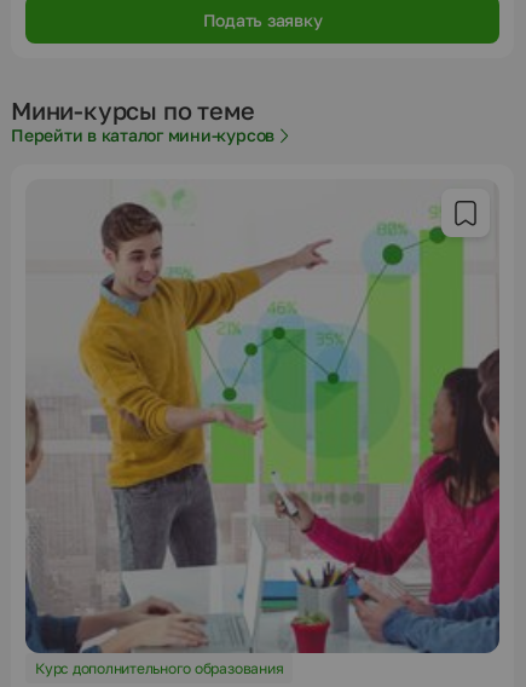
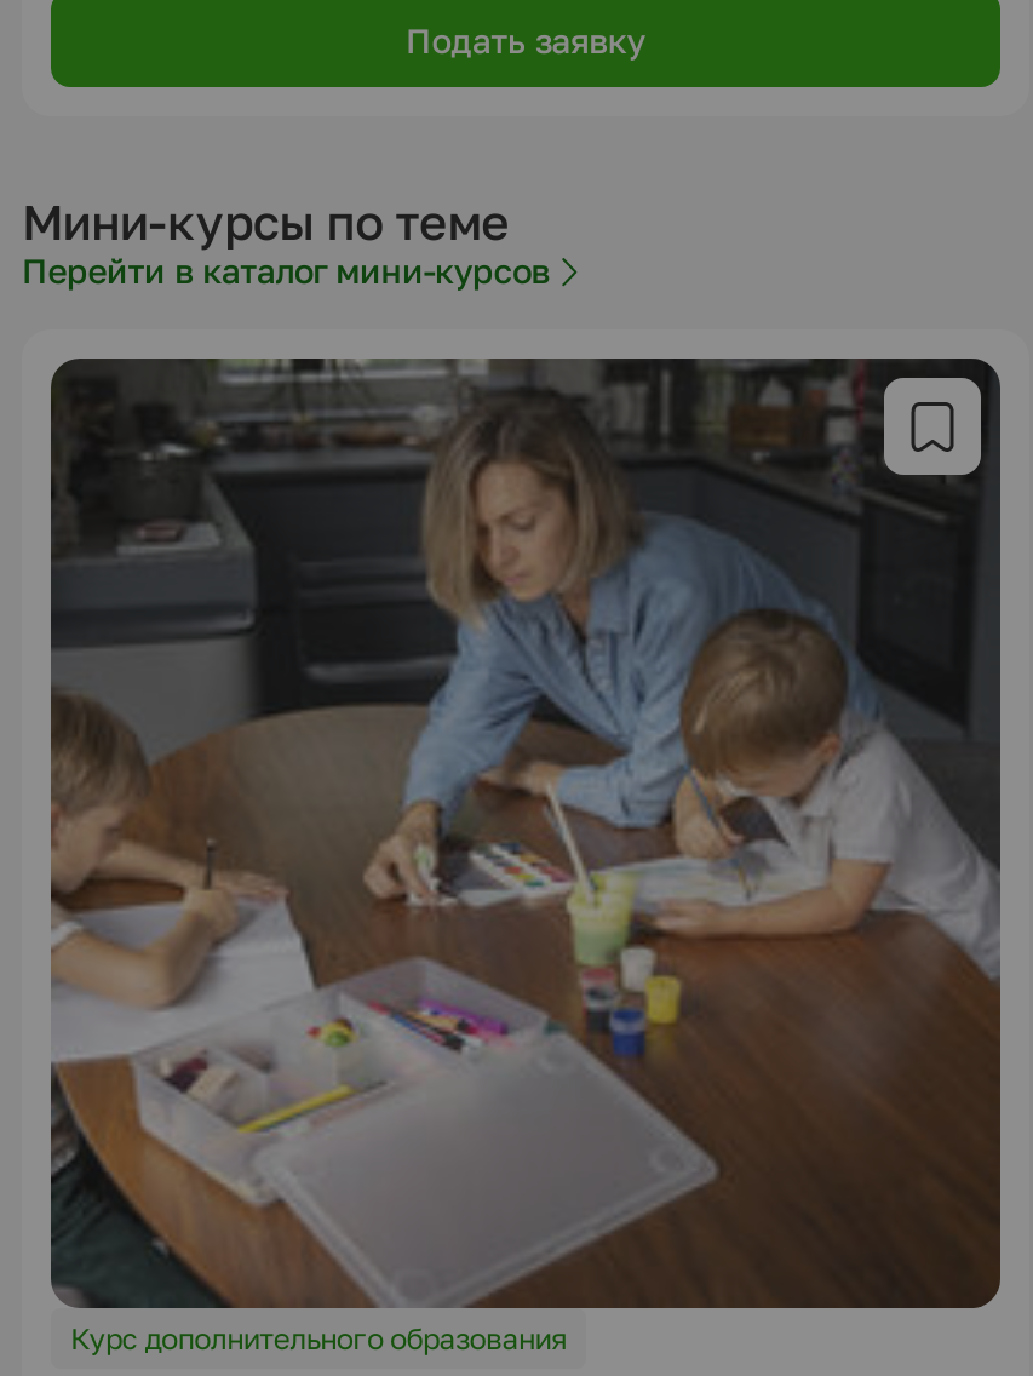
- [image]
+ [image]
